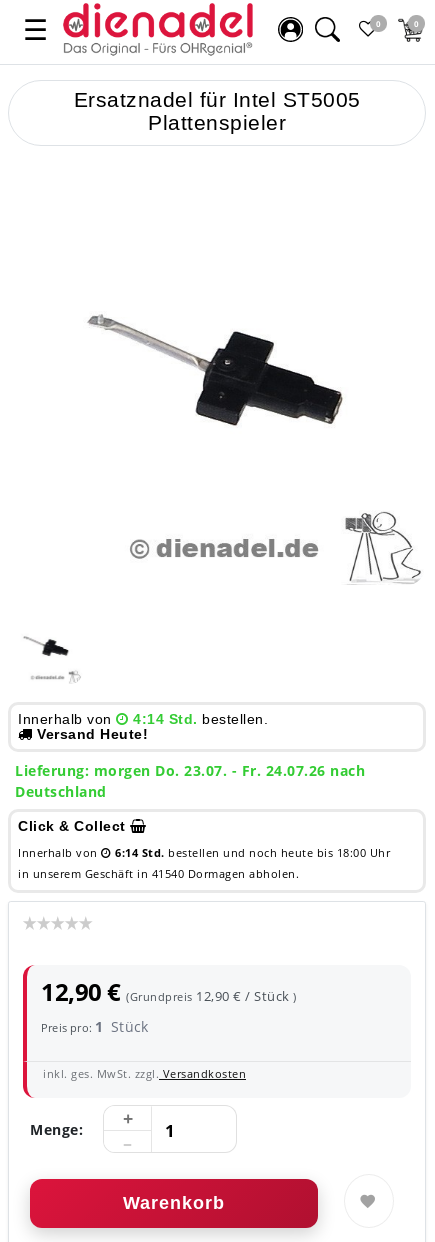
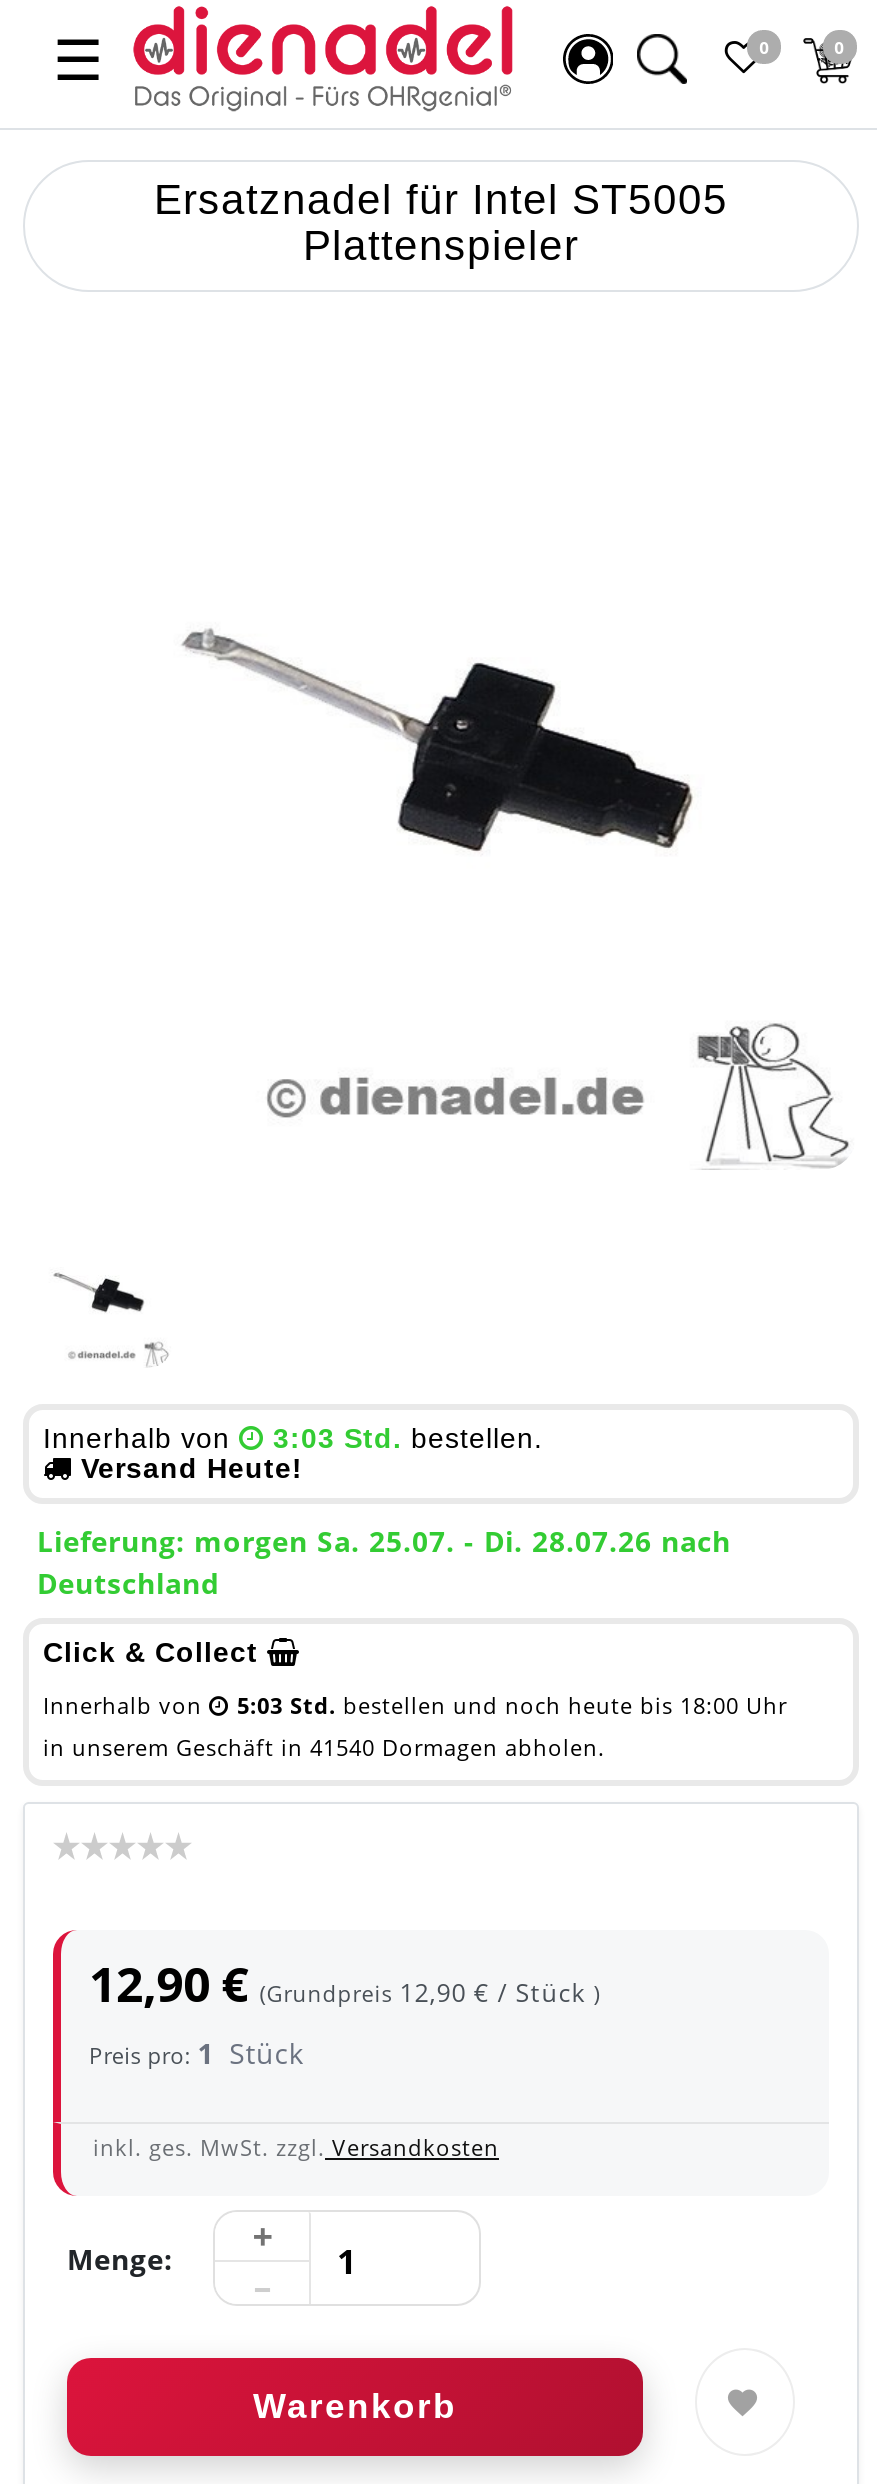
- 4:14 Std. bestellen.
+ 3:03 Std. bestellen.

- Lieferung: morgen Do. 23.07. - Fr. 24.07.26 nach
+ Lieferung: morgen Sa. 25.07. - Di. 28.07.26 nach

- 6:14 Std. bestellen und noch heute bis 18:00 Uhr
+ 5:03 Std. bestellen und noch heute bis 18:00 Uhr
